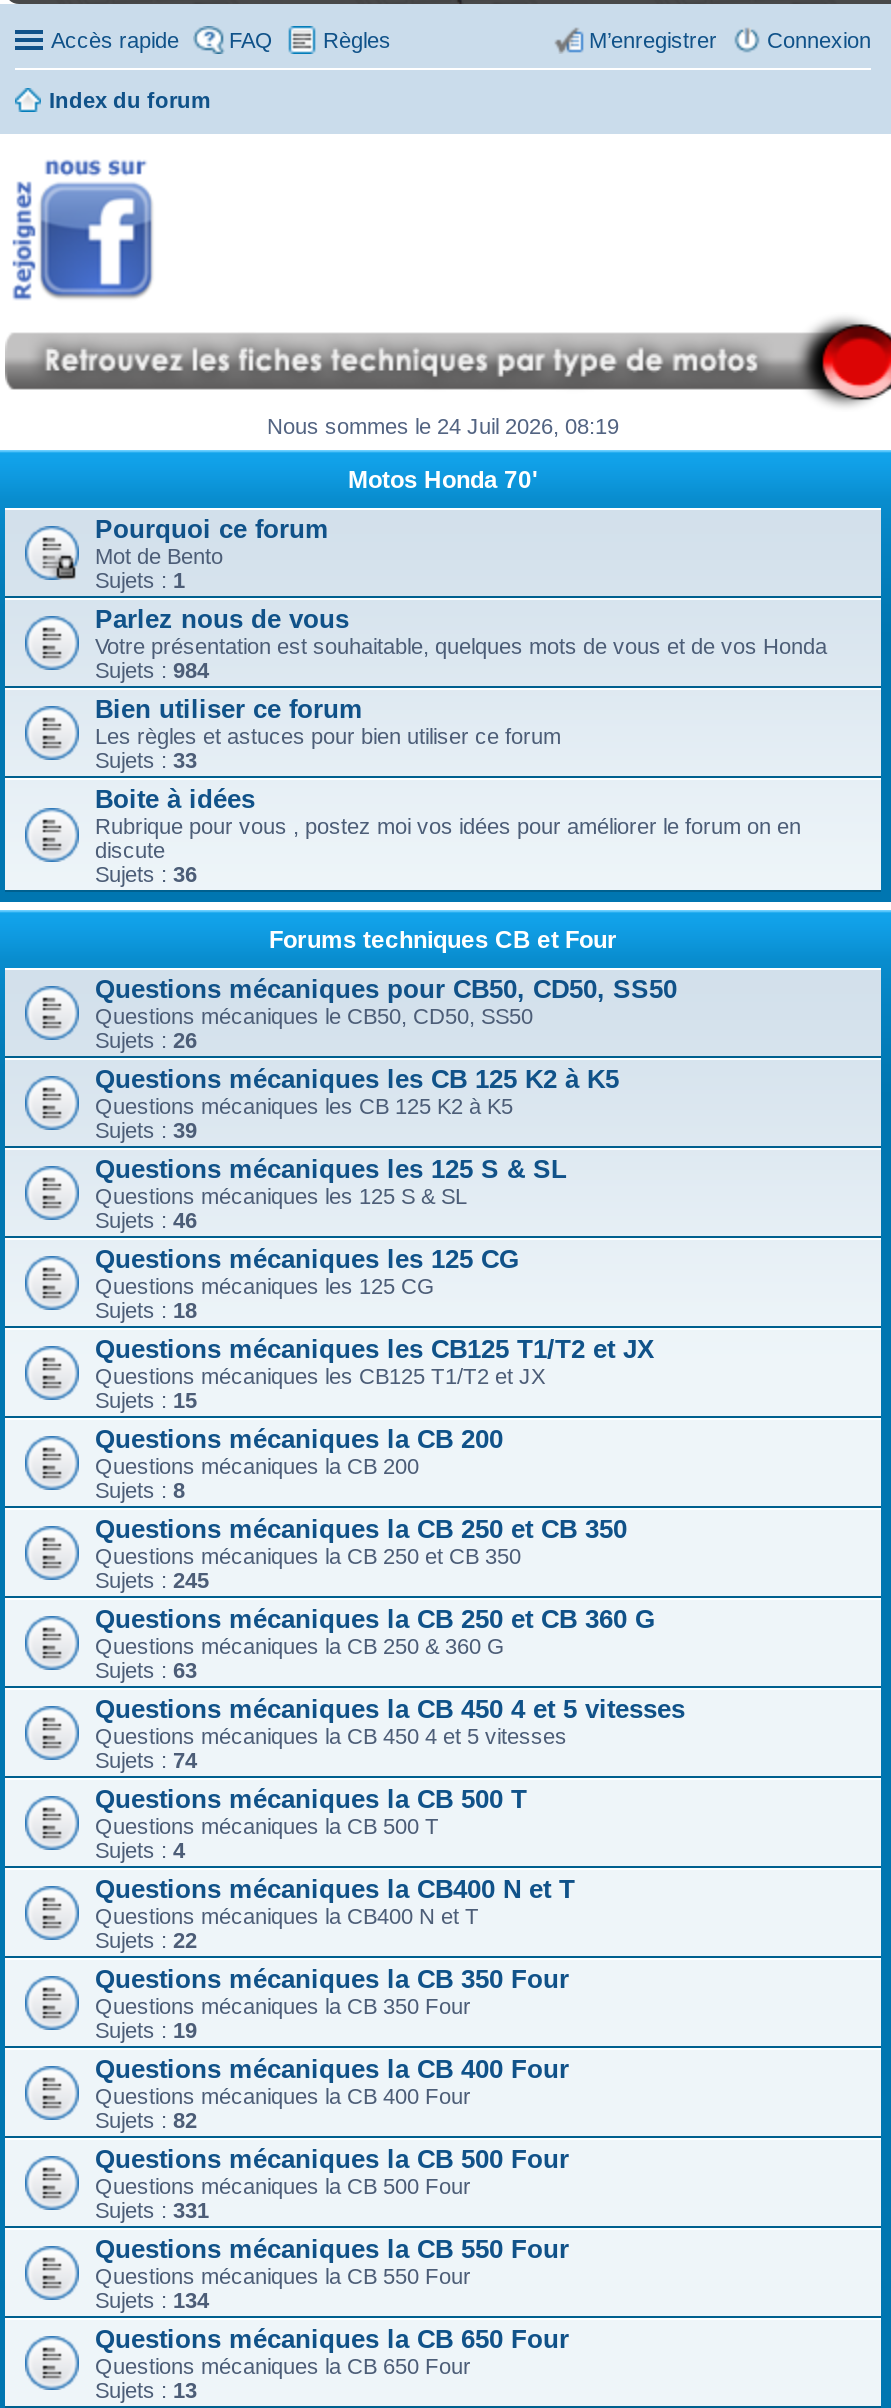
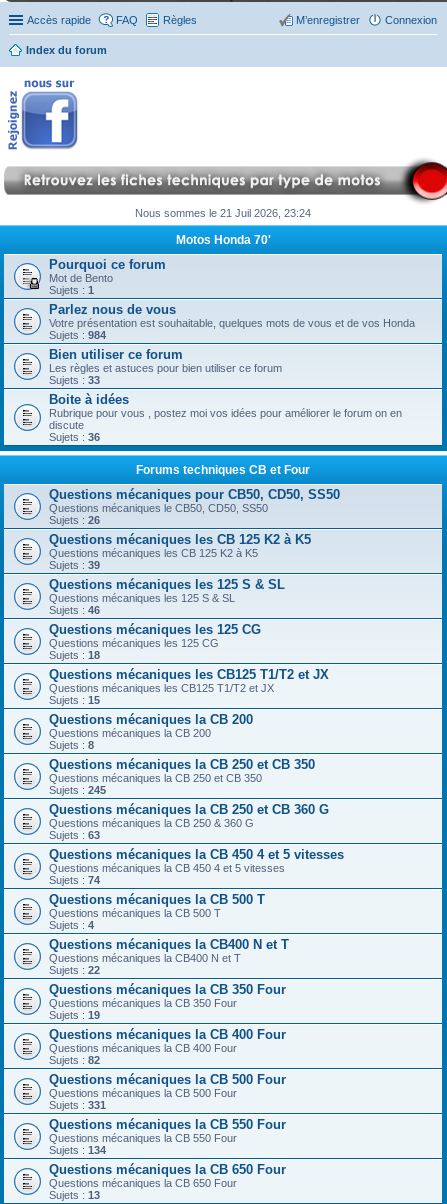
- Nous sommes le 24 Juil 2026, 08:19
+ Nous sommes le 21 Juil 2026, 23:24
